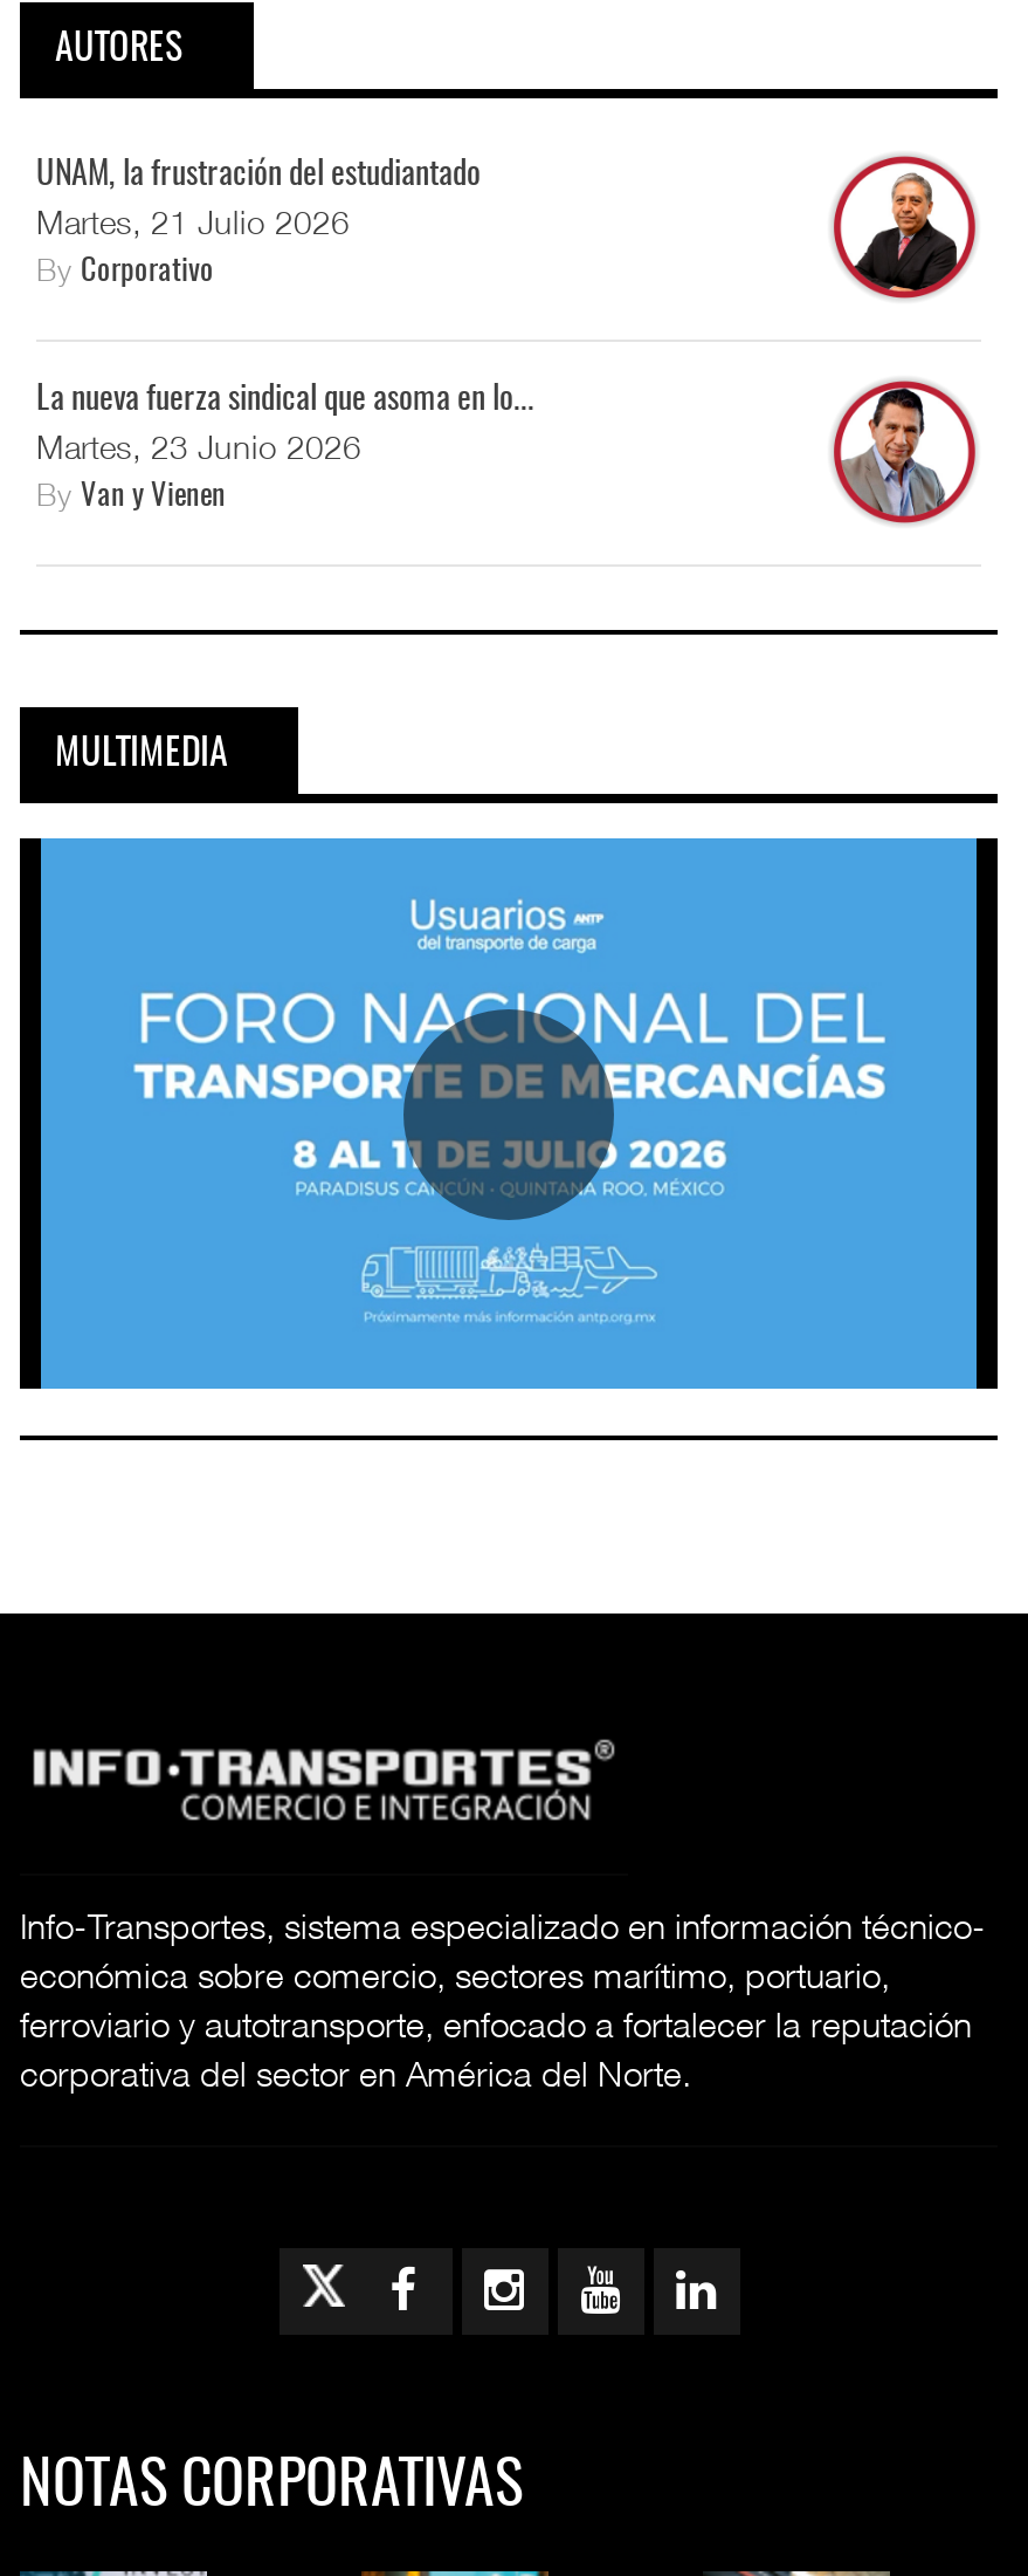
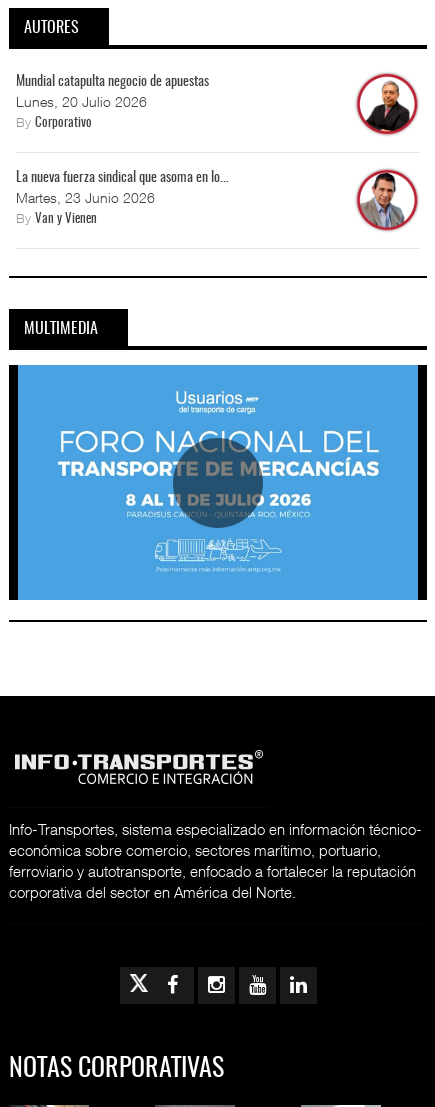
- UNAM, la frustración del estudiantado
- Martes, 21 Julio 2026
+ Mundial catapulta negocio de apuestas
+ Lunes, 20 Julio 2026
